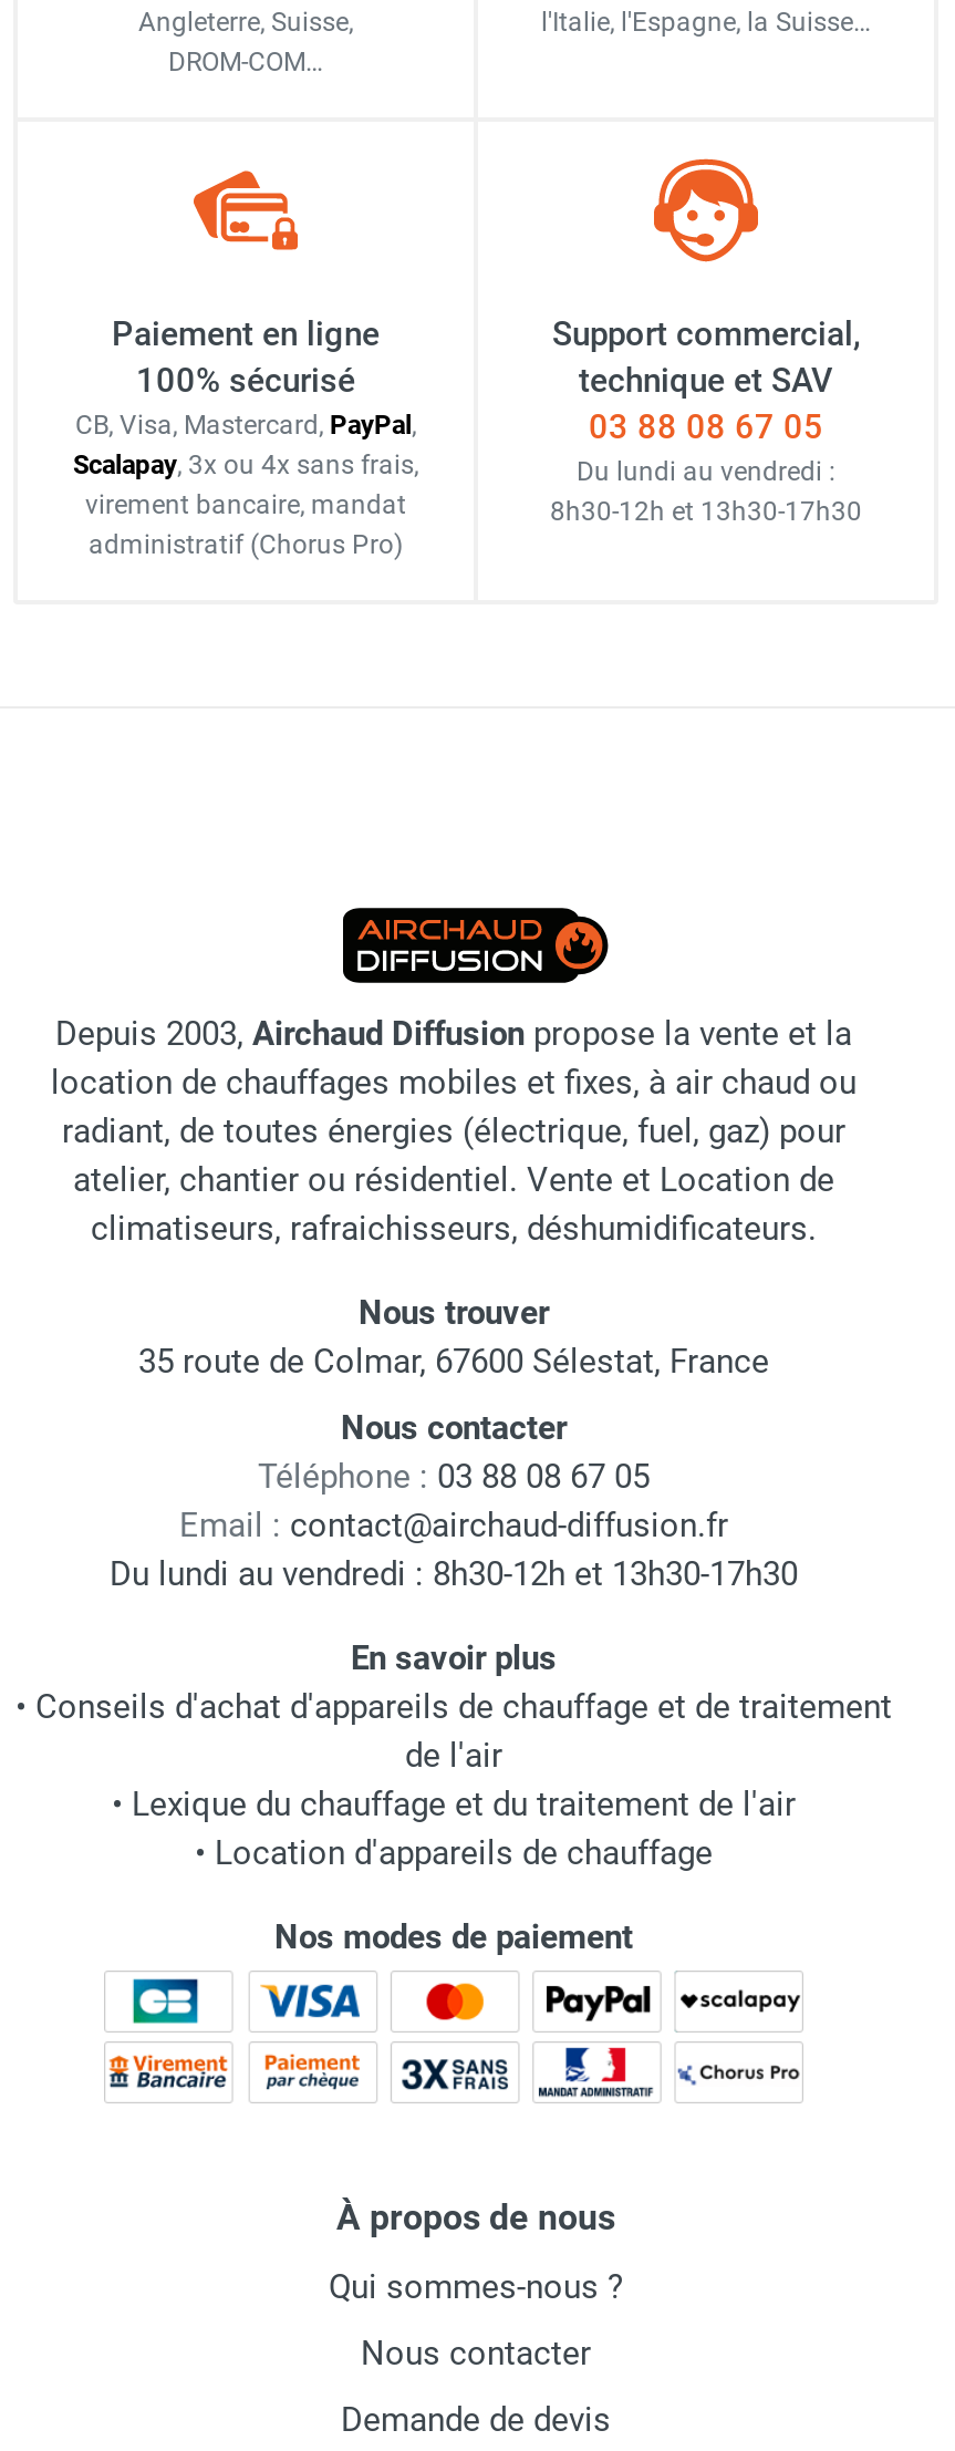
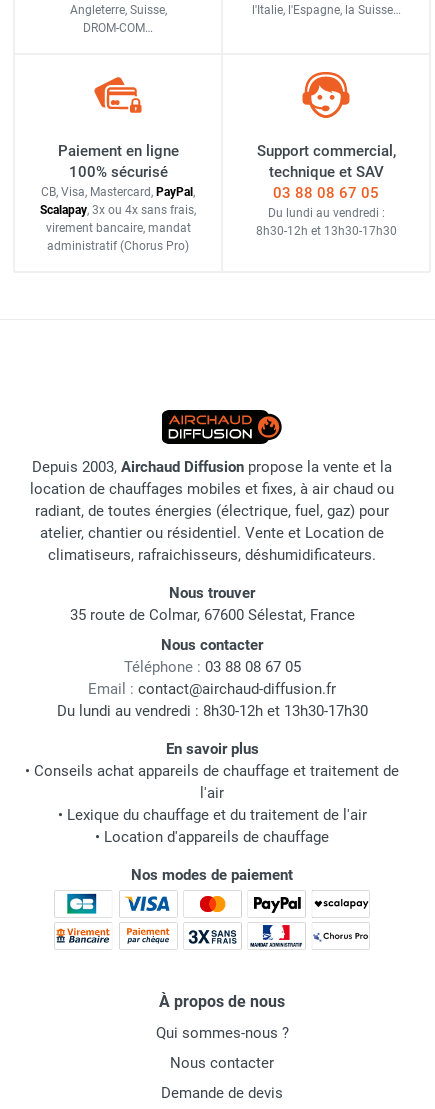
- • Conseils d'achat d'appareils de chauffage et de traitement
- de l'air
+ • Conseils achat appareils de chauffage et traitement de
+ l'air
